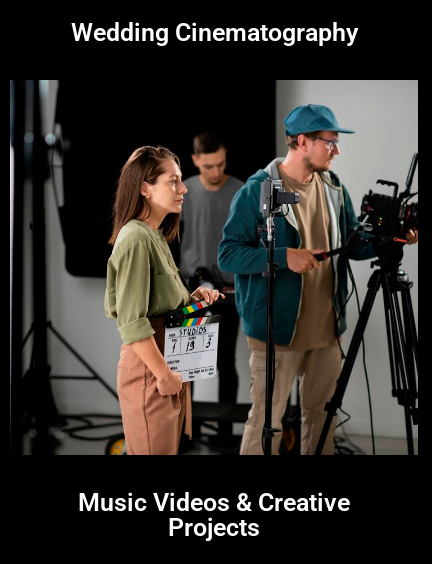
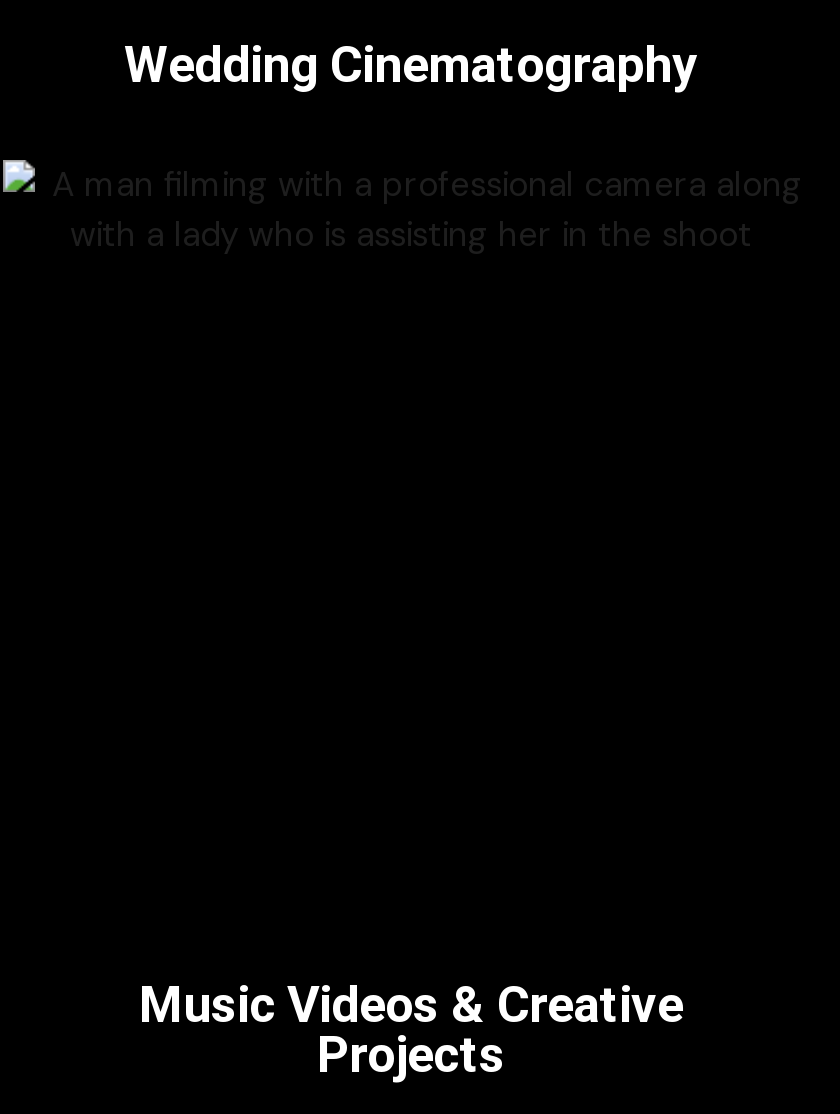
- [image]
